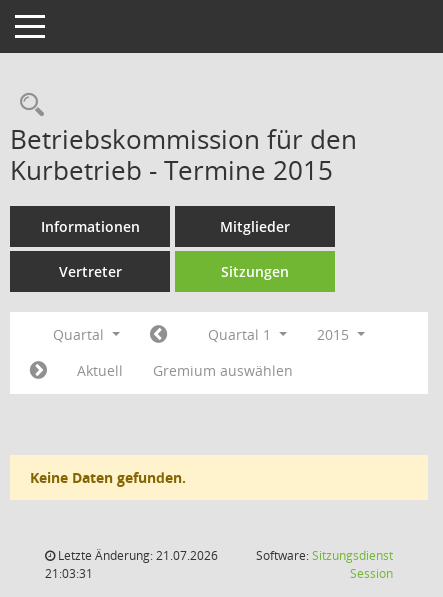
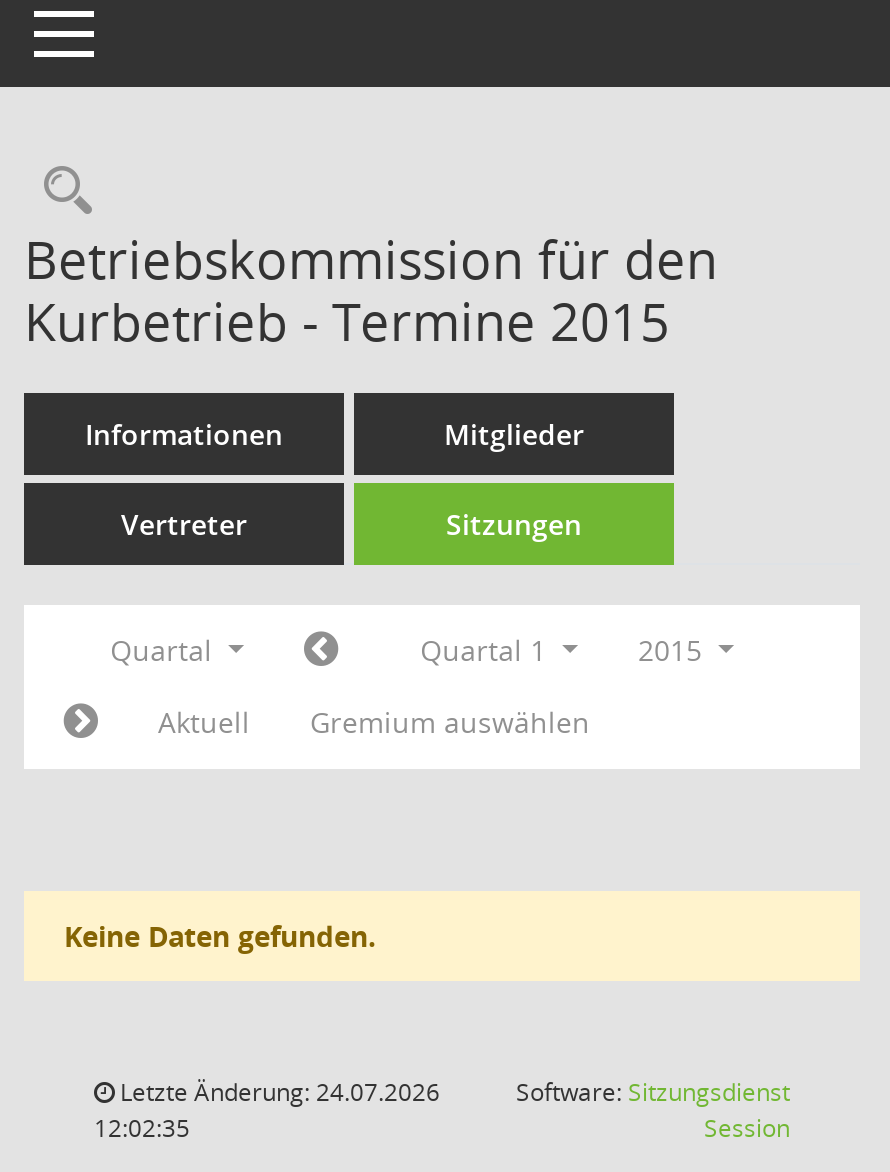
- Letzte Änderung: 21.07.2026
+ Letzte Änderung: 24.07.2026

- 21:03:31
+ 12:02:35
